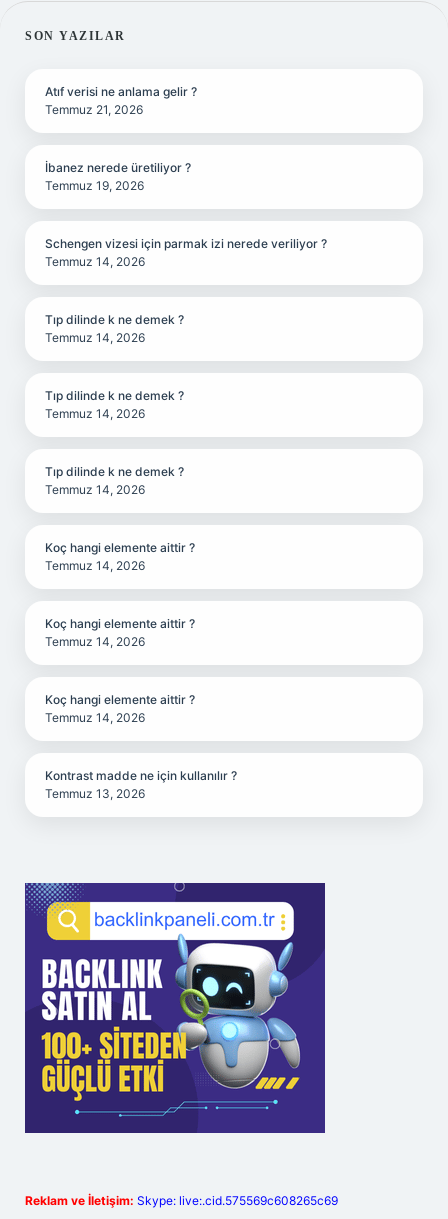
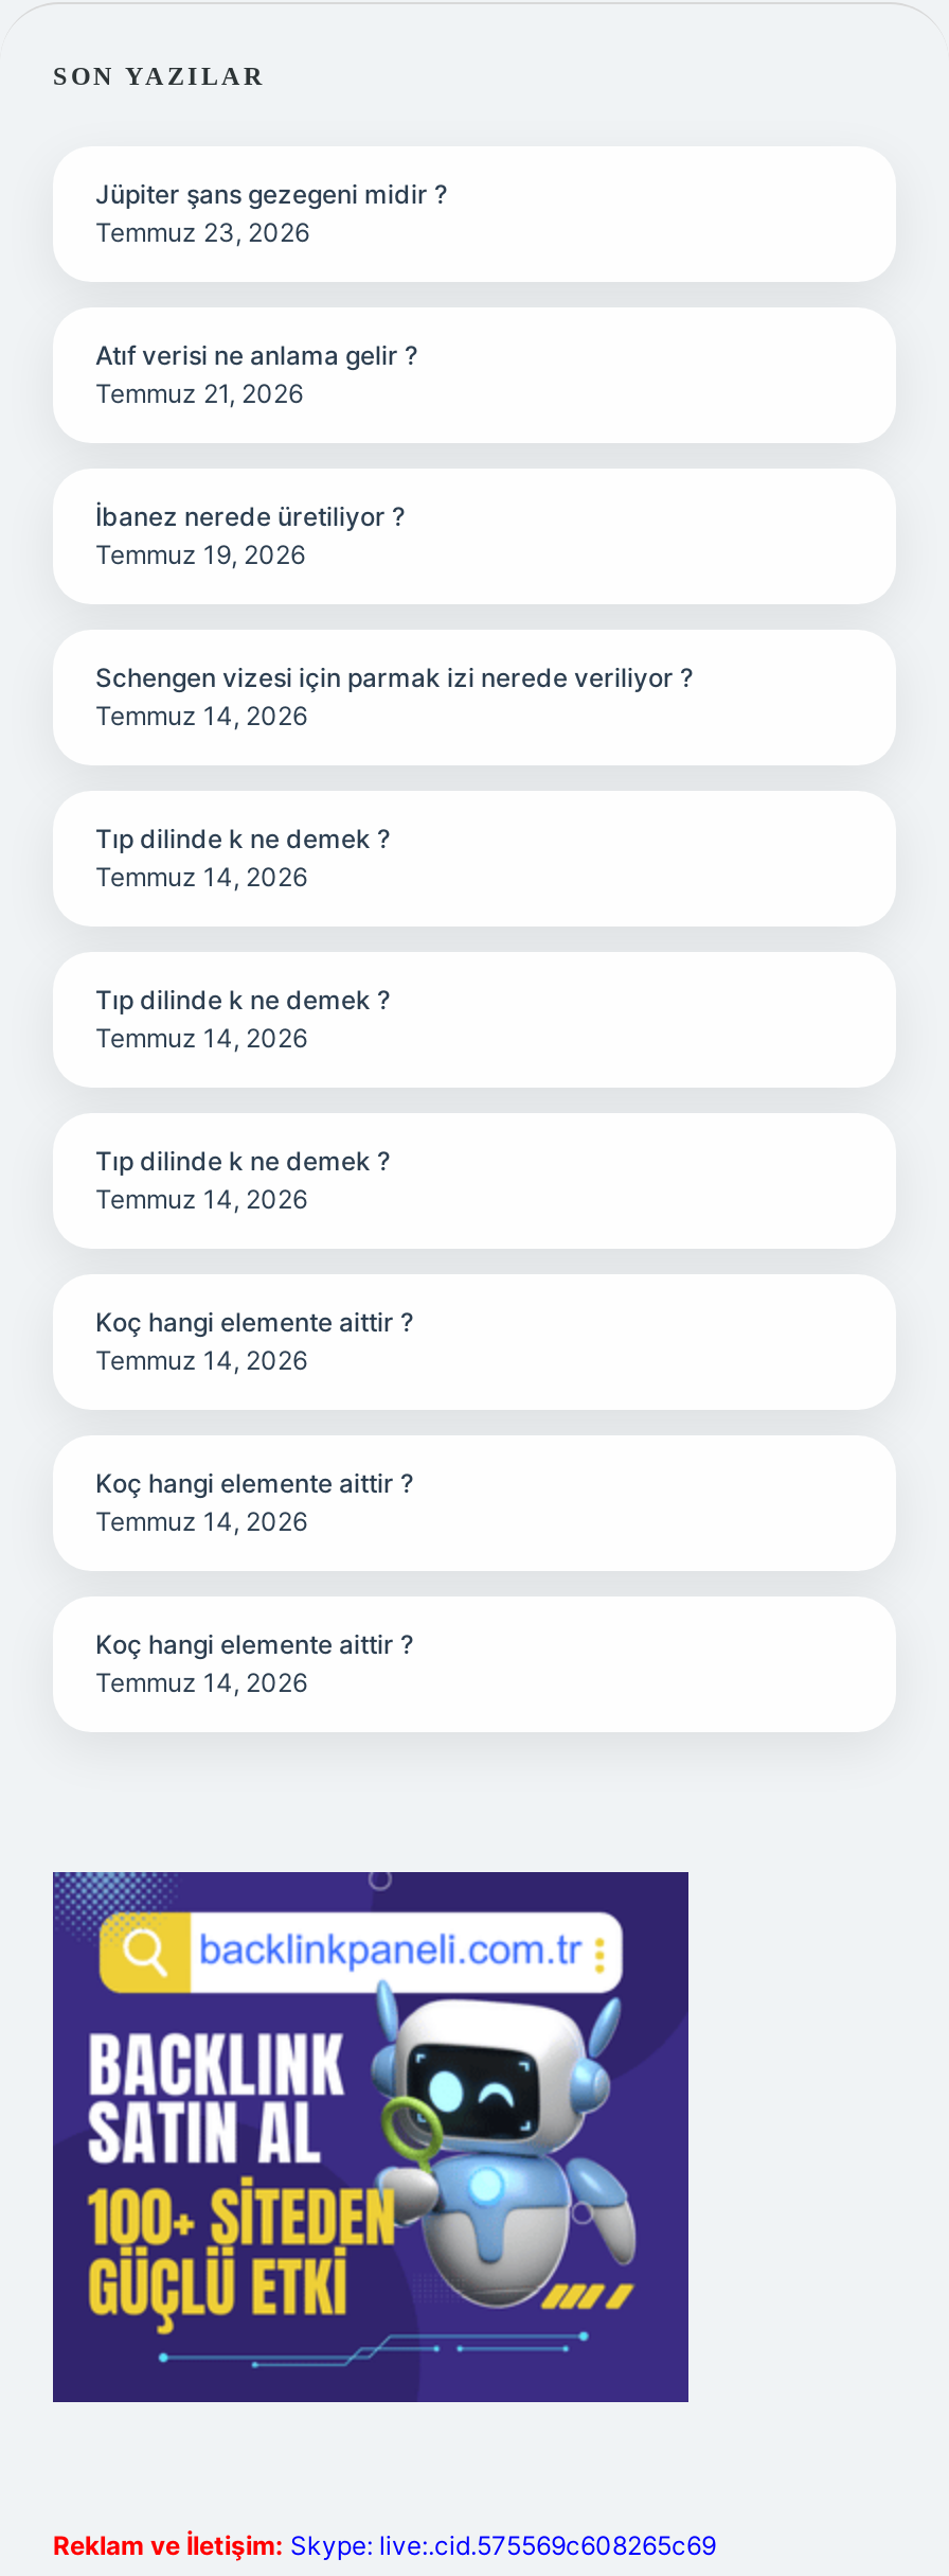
+ Jüpiter şans gezegeni midir ?
+ Temmuz 23, 2026

moved down: Atıf verisi ne anlama gelir ? | Temmuz 21, 2026 | İbanez nerede üretiliyor ? | ... | Koç hangi elemente aittir ? | Temmuz 14, 2026

- Kontrast madde ne için kullanılır ?
- Temmuz 13, 2026
